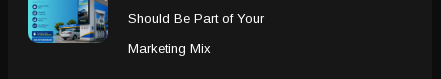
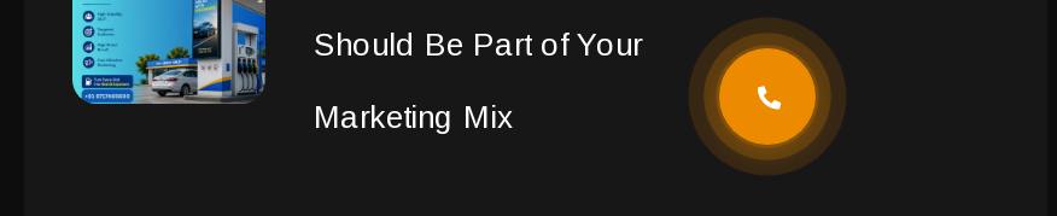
+ [image]
